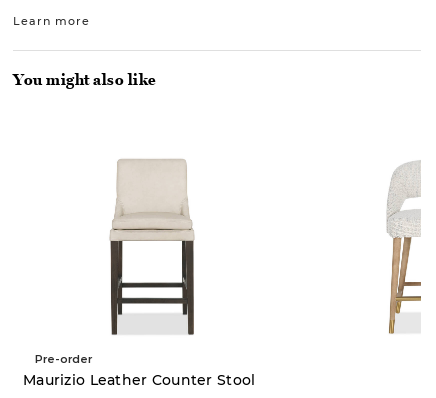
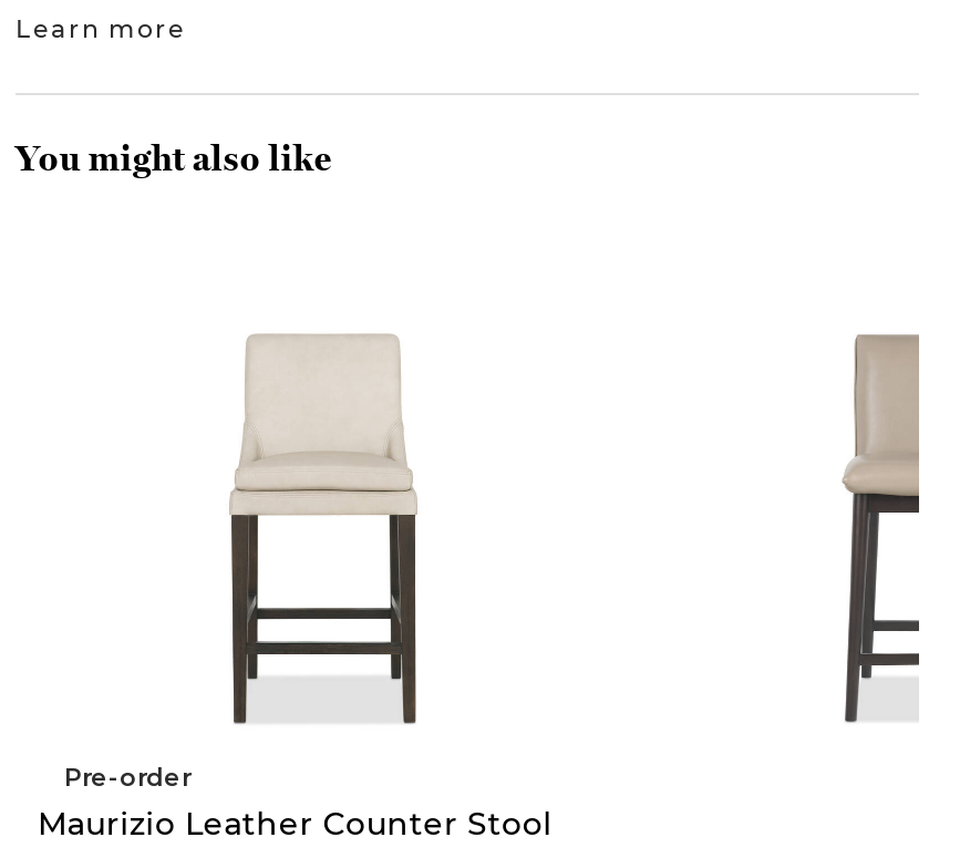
- [image]
+ [image]
